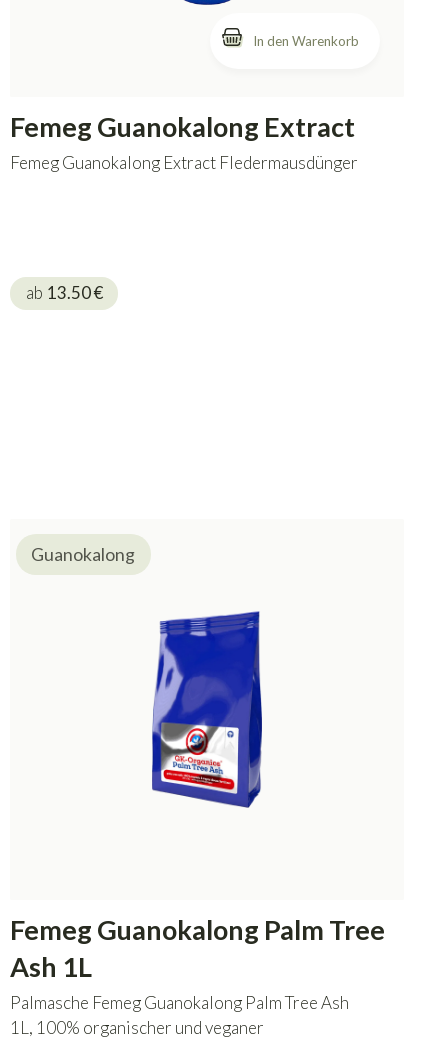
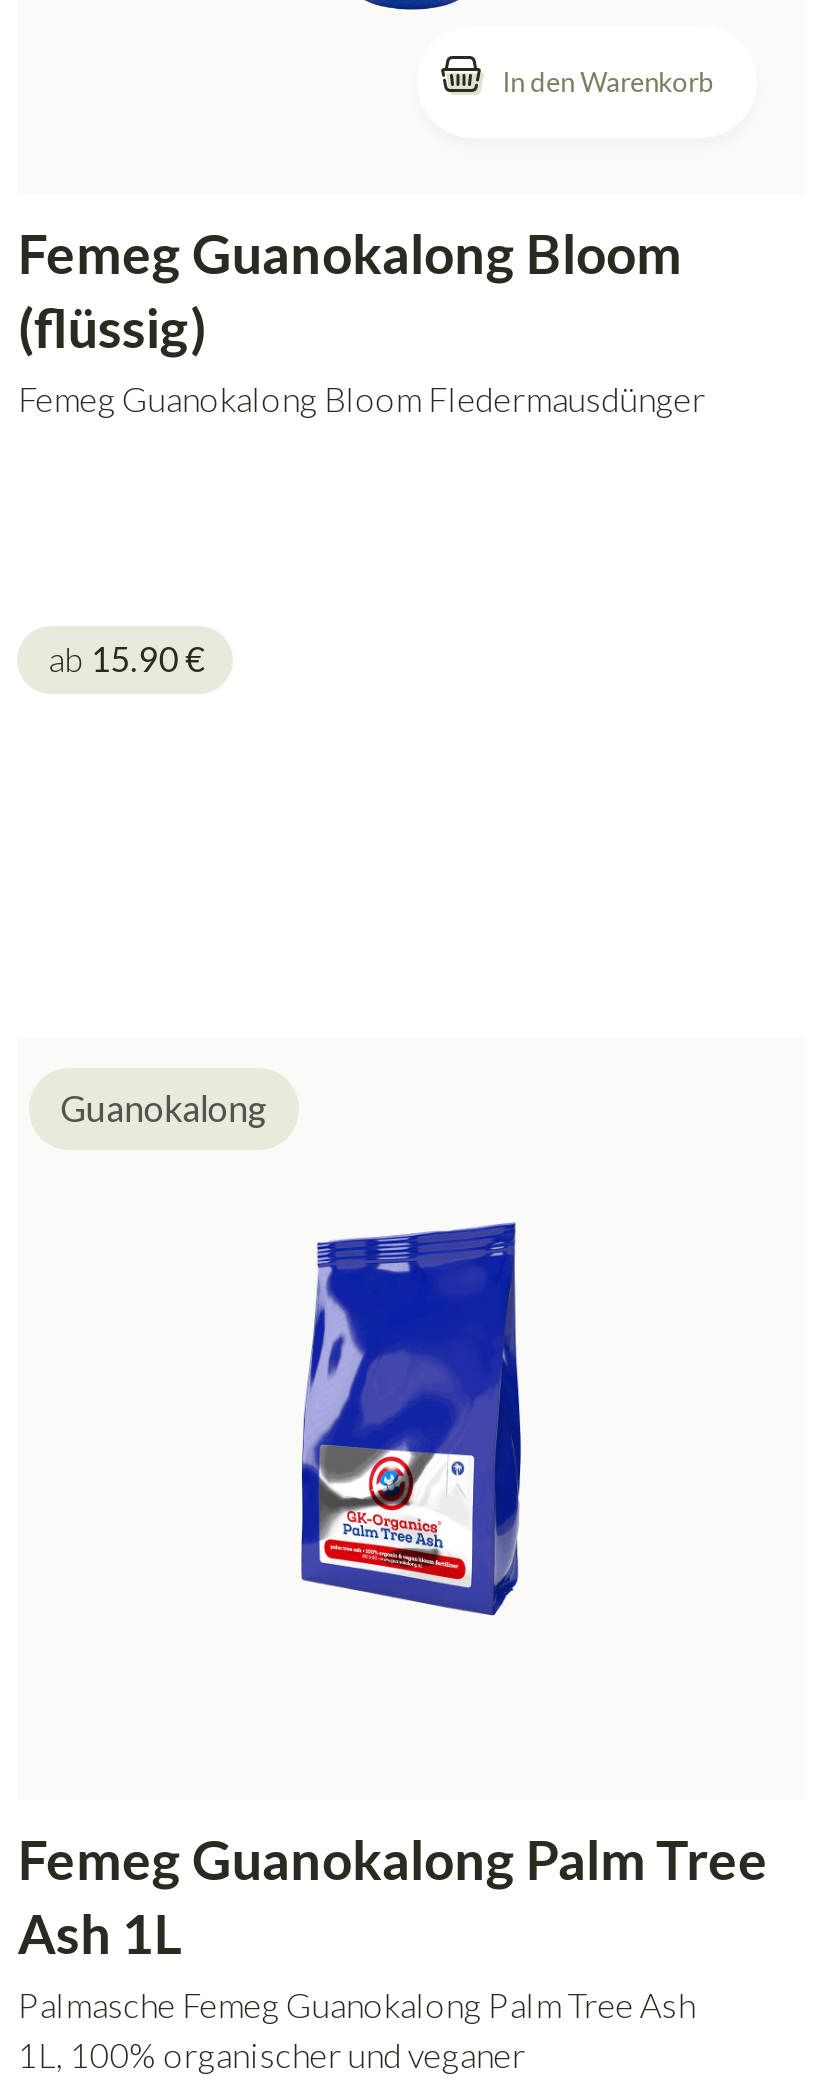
- Femeg Guanokalong Extract
- Femeg Guanokalong Extract Fledermausdünger
+ Femeg Guanokalong Bloom
+ (flüssig)
+ Femeg Guanokalong Bloom Fledermausdünger

- ab 13.50 €
+ ab 15.90 €
